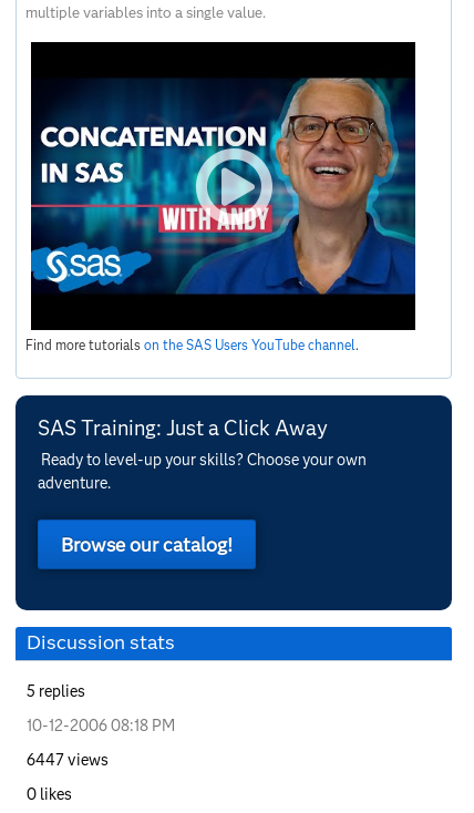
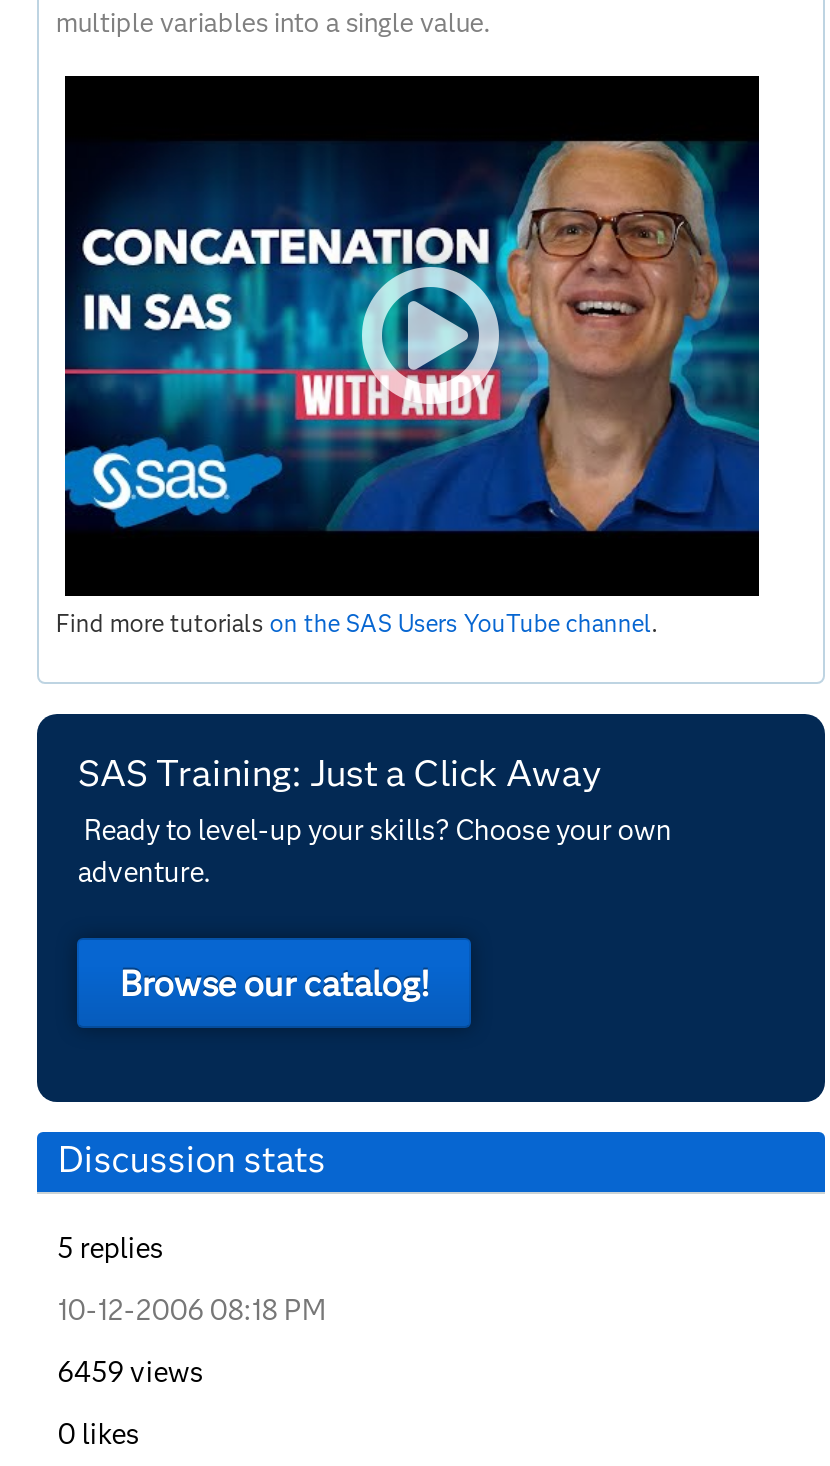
- 6447 views
+ 6459 views
